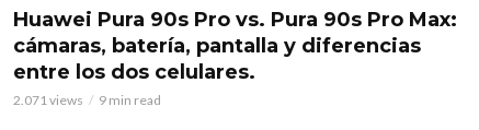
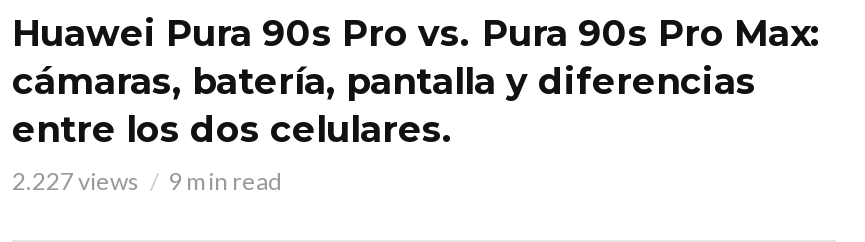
- 2.071 views 9 min read
+ 2.227 views 9 min read
